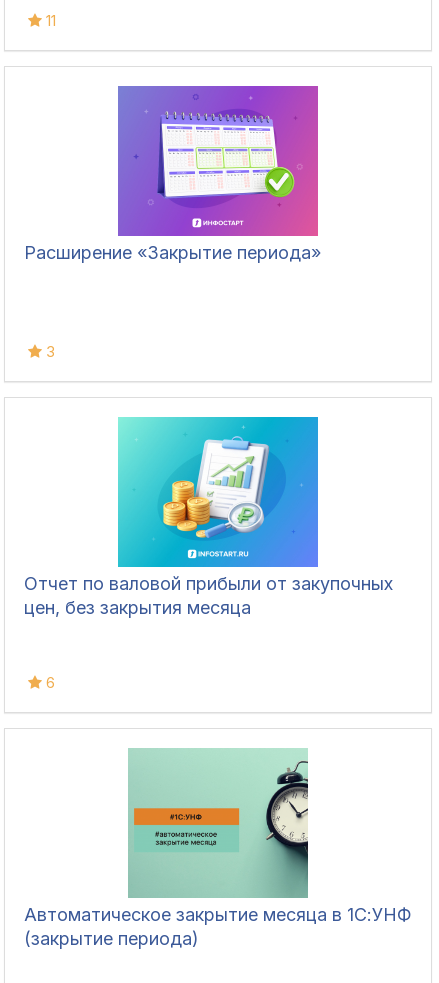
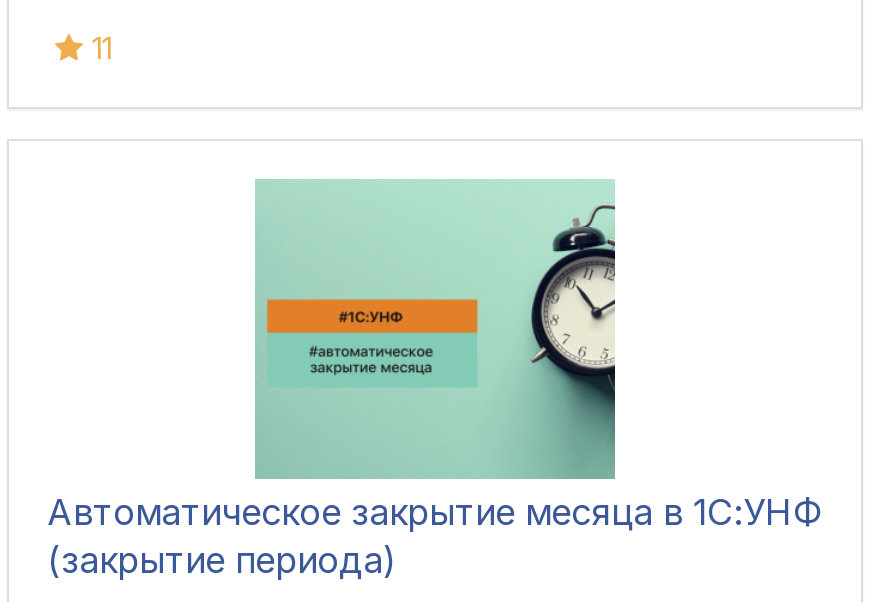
- [image]
- Расширение «Закрытие периода»

- 3

- [image]
- Отчет по валовой прибыли от закупочных
- цен, без закрытия месяца

- 6
